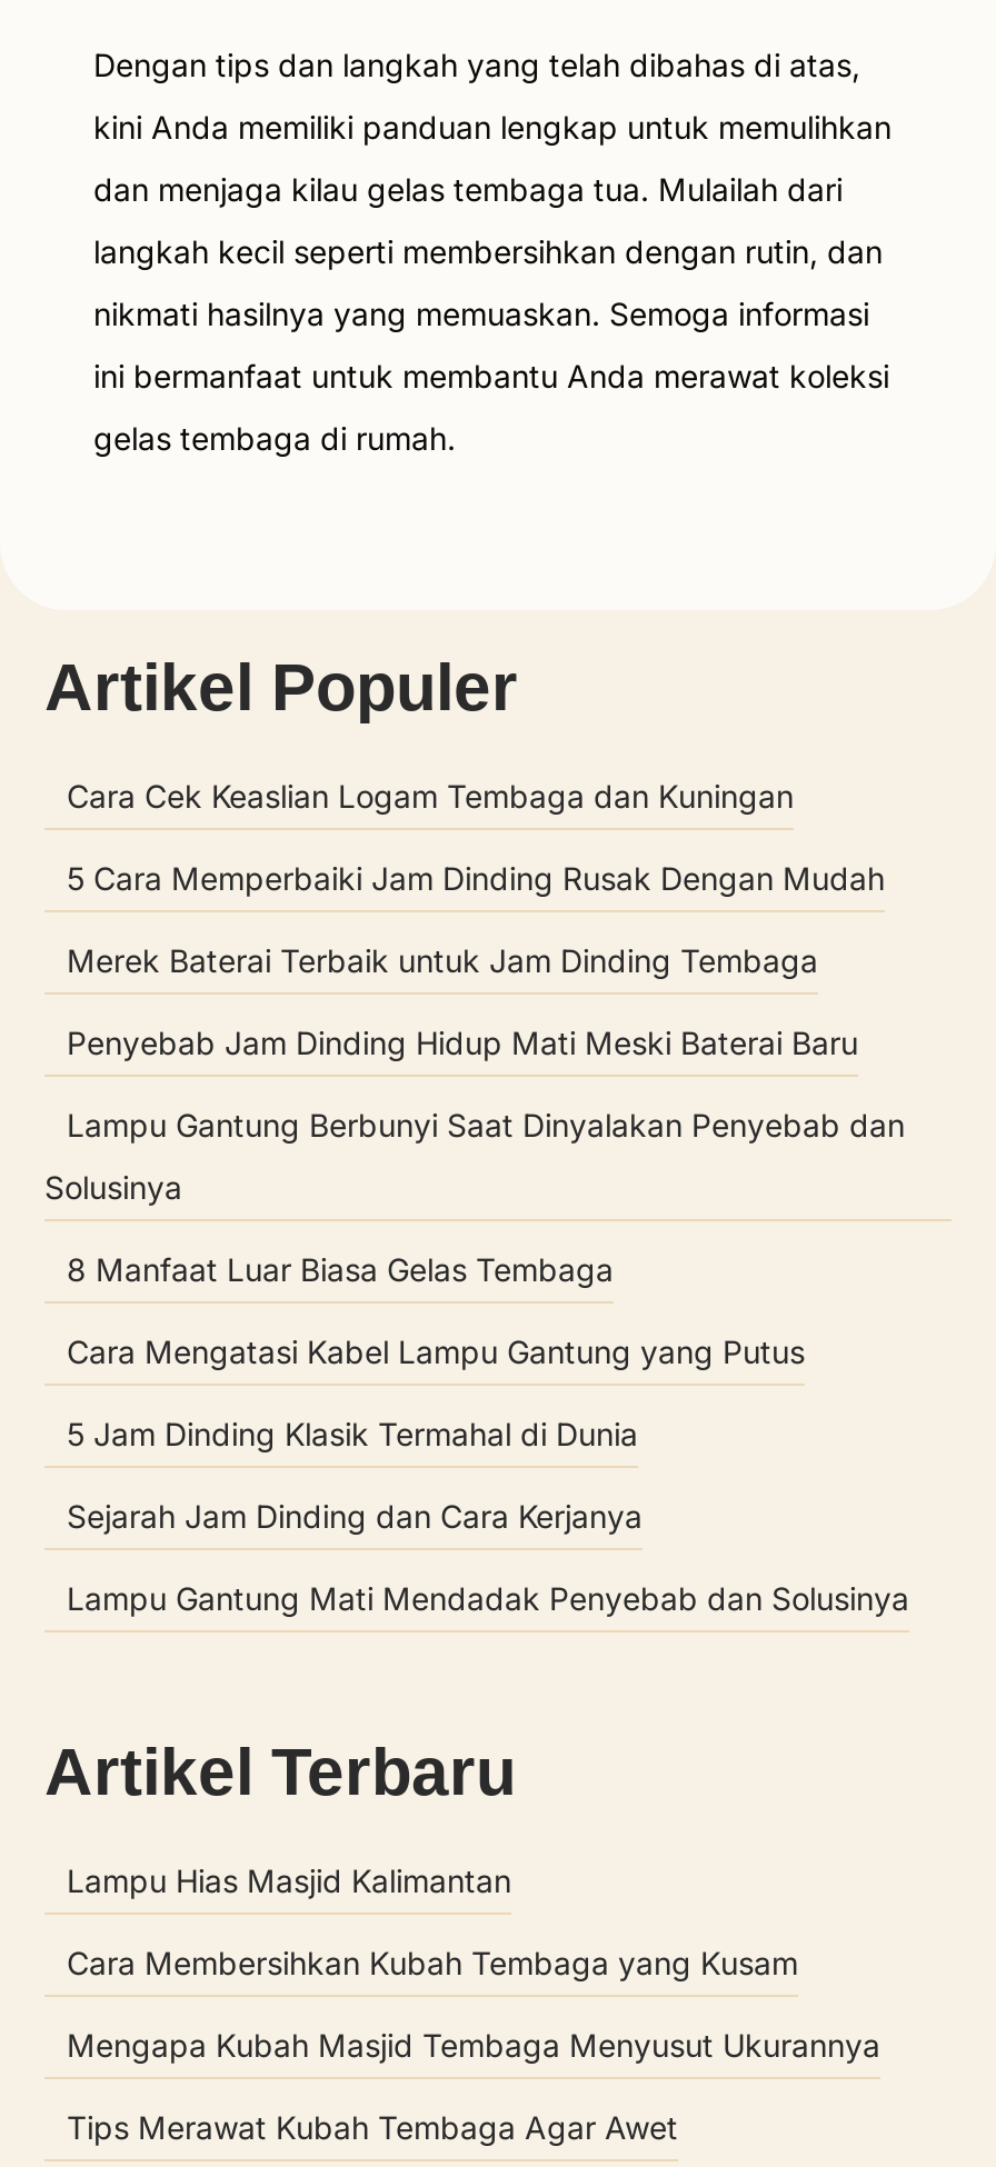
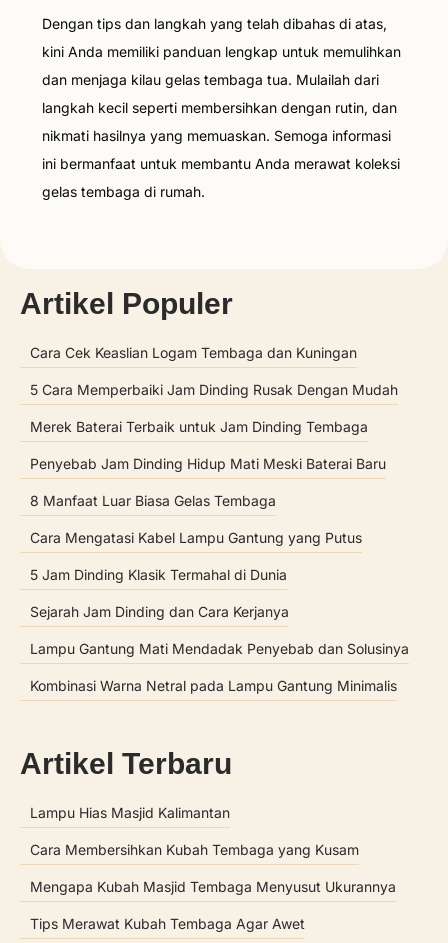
- Lampu Gantung Berbunyi Saat Dinyalakan Penyebab dan
- Solusinya

moved up: 8 Manfaat Luar Biasa Gelas Tembaga | Cara Mengatasi Kabel Lampu Gantung yang Putus | 5 Jam Dinding Klasik Termahal di Dunia | Sejarah Jam Dinding dan Cara Kerjanya | Lampu Gantung Mati Mendadak Penyebab dan Solusinya

+ Kombinasi Warna Netral pada Lampu Gantung Minimalis
